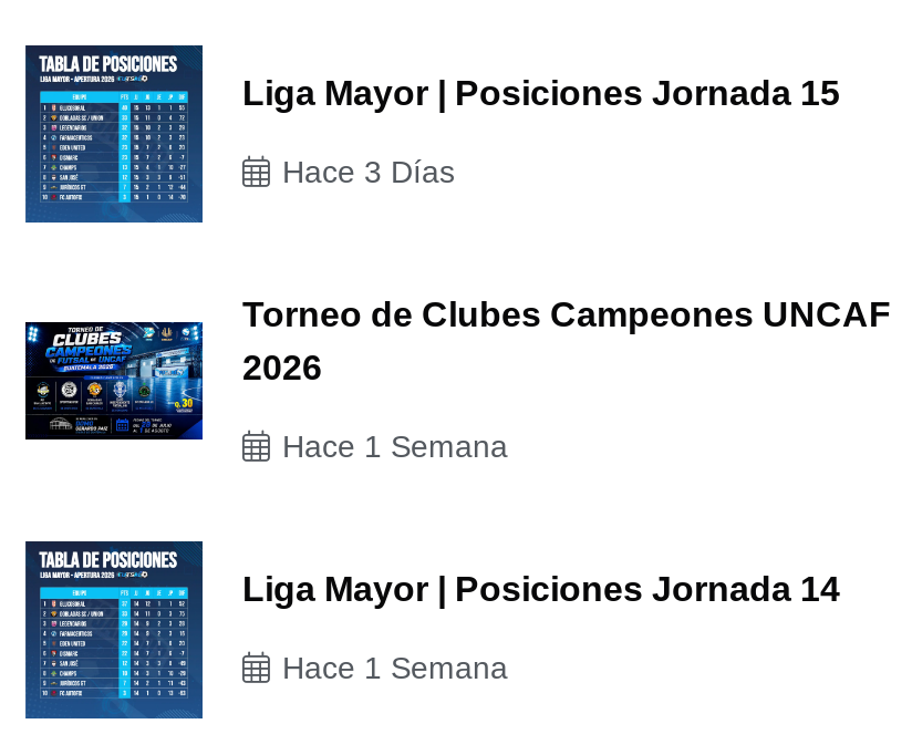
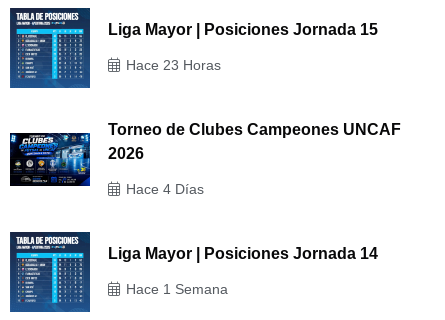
- Hace 3 Días
+ Hace 23 Horas

- Hace 1 Semana
+ Hace 4 Días
